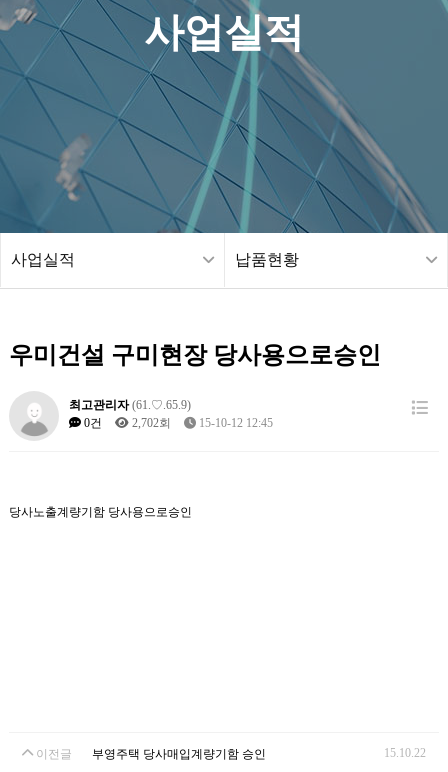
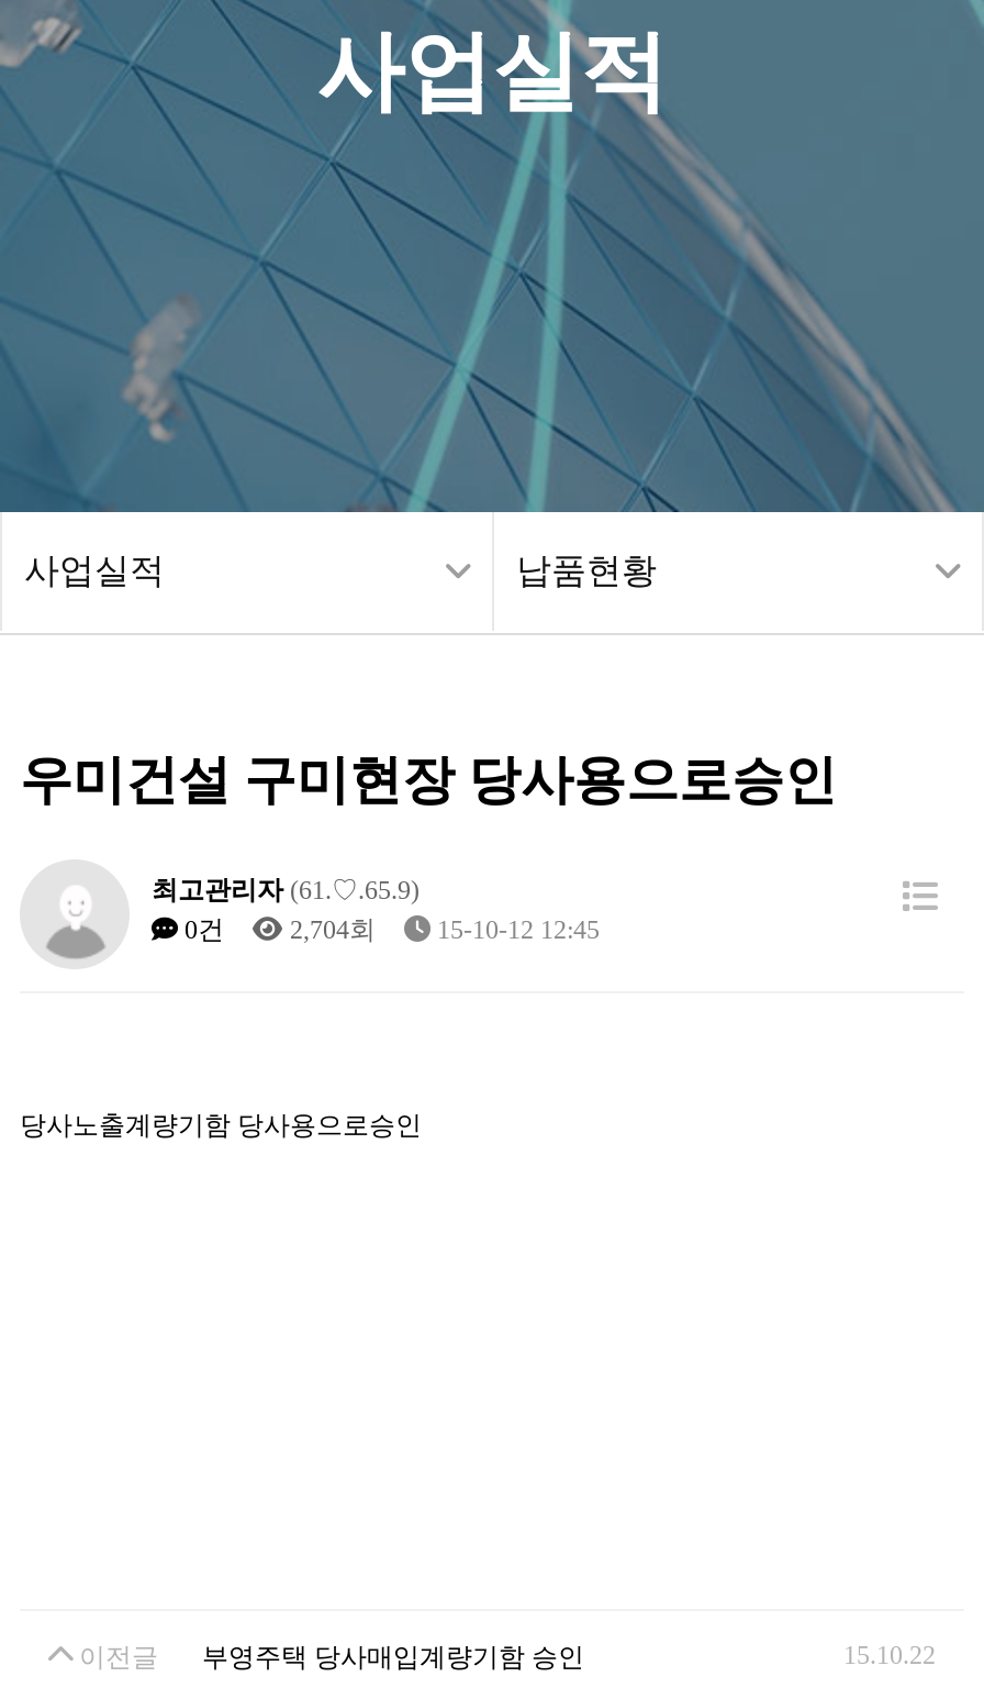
- 0건 2,702회 15-10-12 12:45
+ 0건 2,704회 15-10-12 12:45
